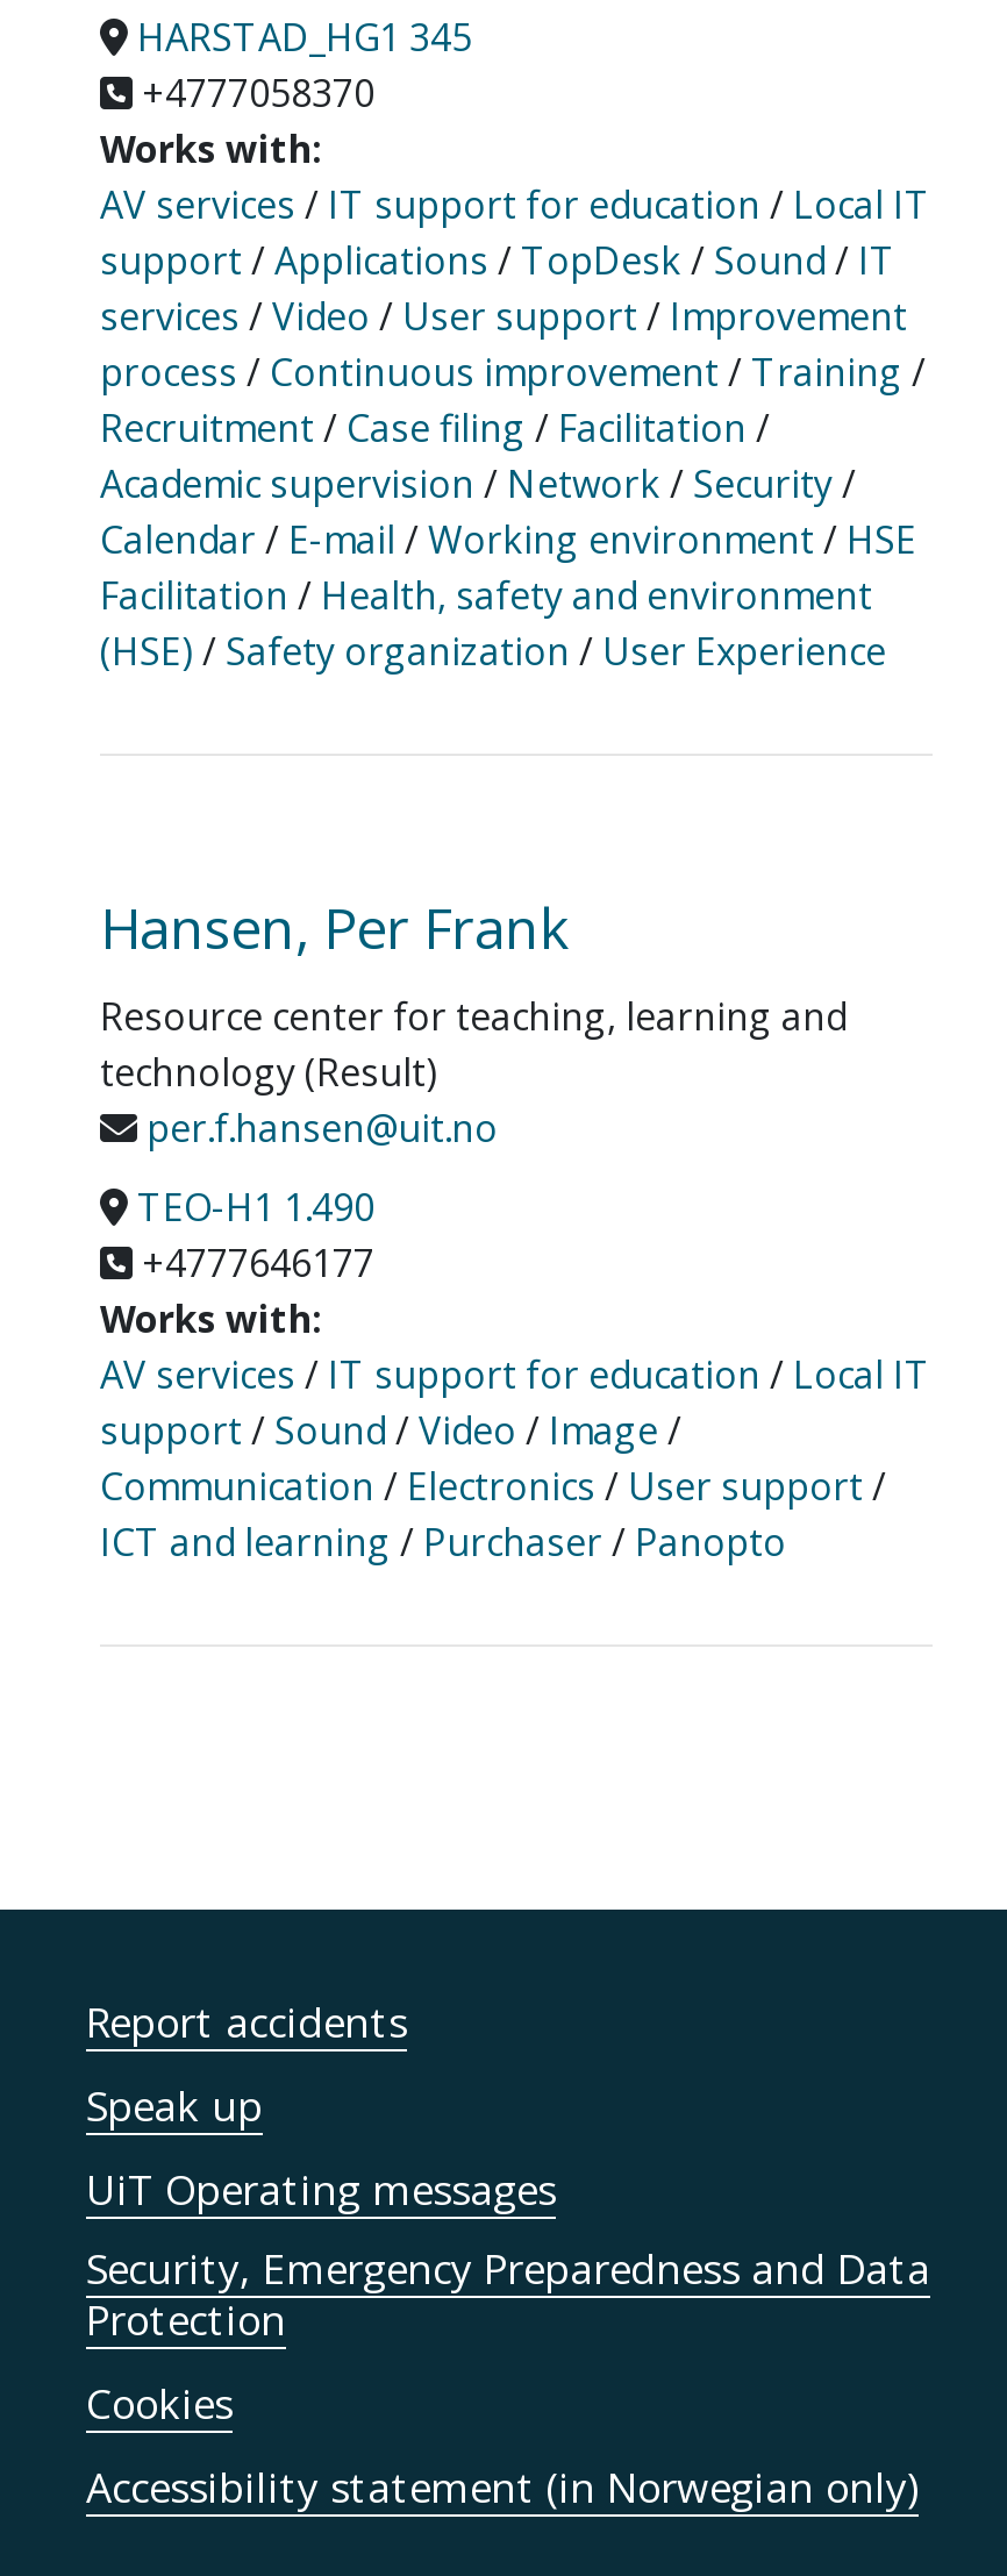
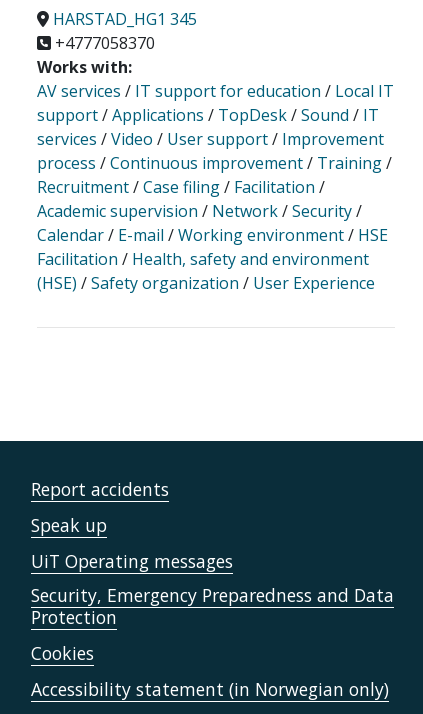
- Hansen, Per Frank
- Resource center for teaching, learning and
- technology (Result)
- per.f.hansen@uit.no
- TEO-H1 1.490
- +4777646177
- Works with:
- AV services / IT support for education / Local IT
- support / Sound / Video / Image /
- Communication / Electronics / User support /
- ICT and learning / Purchaser / Panopto
